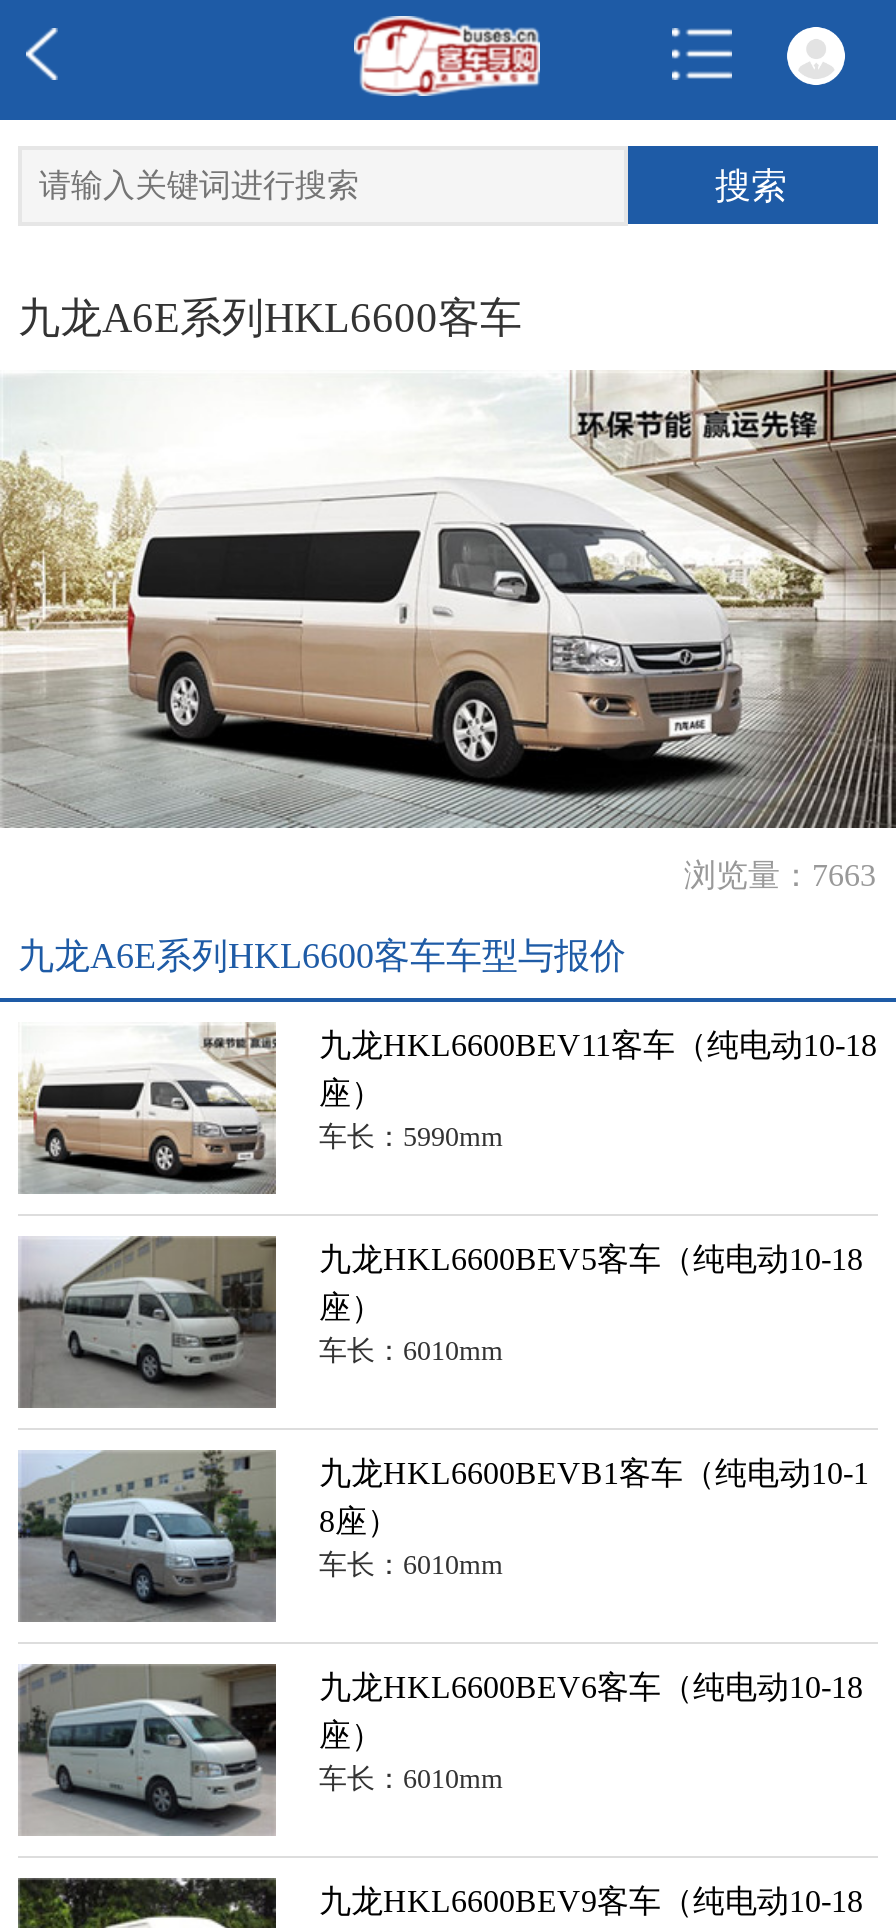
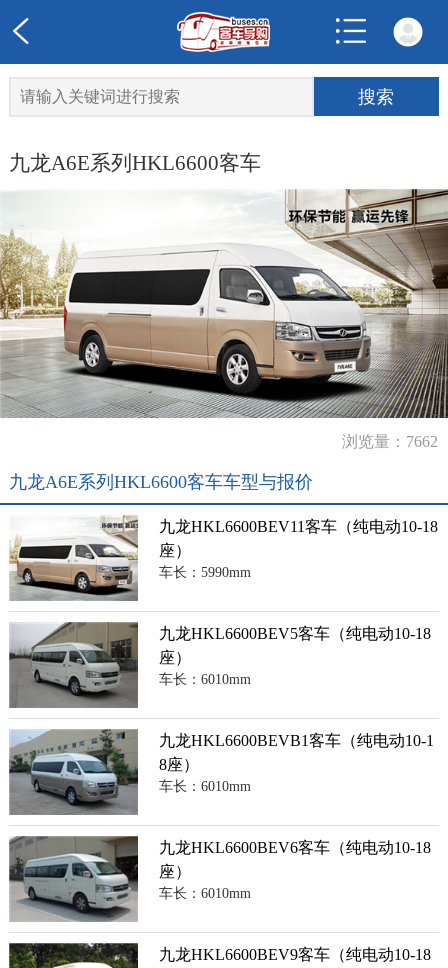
- 浏览量：7663
+ 浏览量：7662
